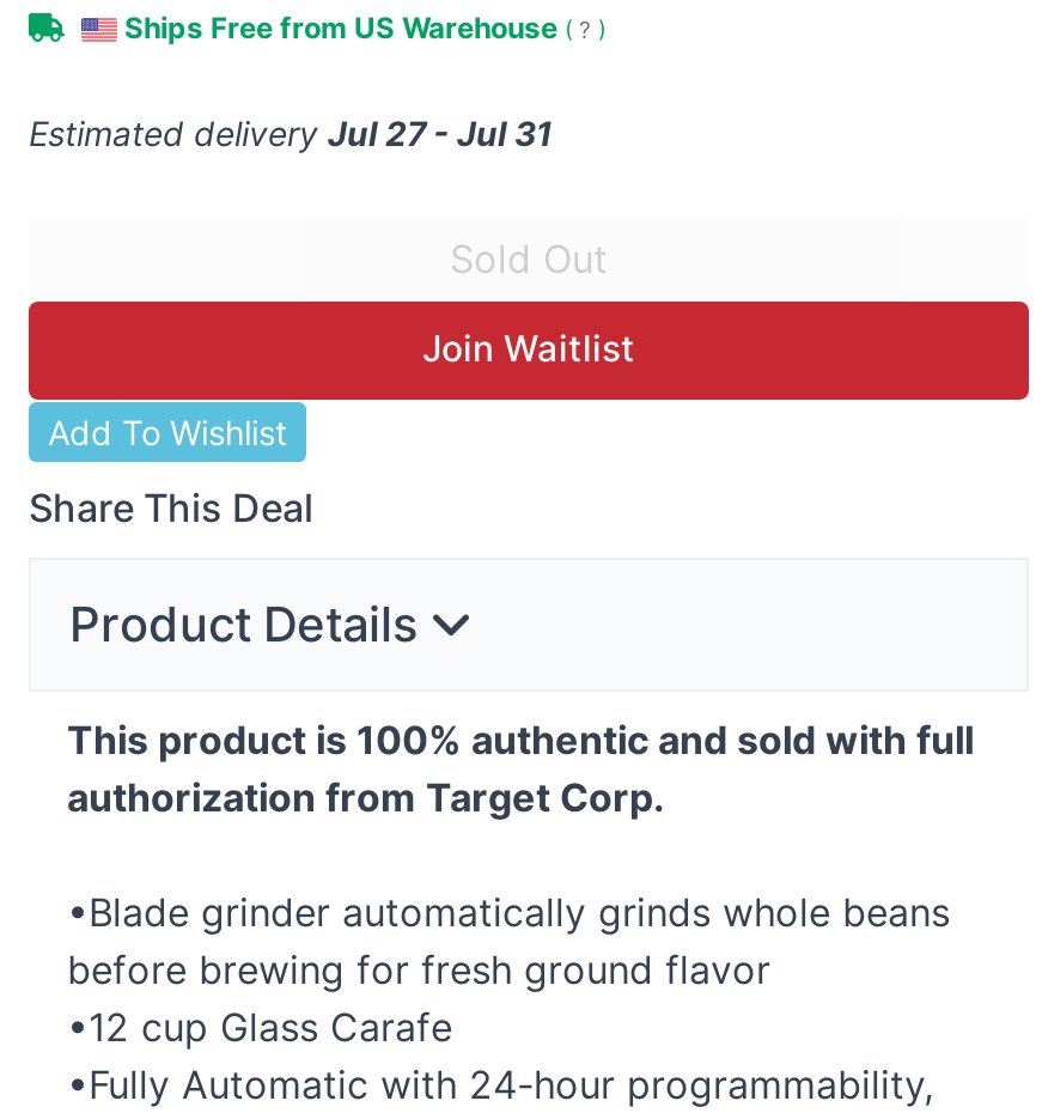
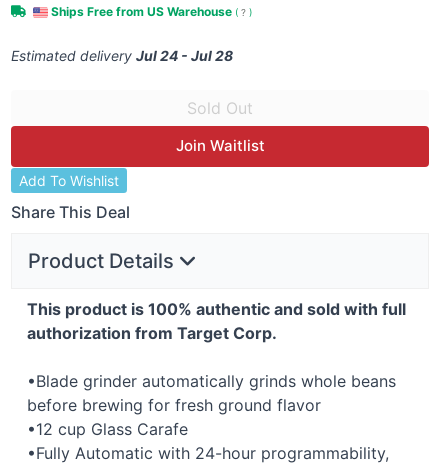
- Estimated delivery Jul 27 - Jul 31
+ Estimated delivery Jul 24 - Jul 28
